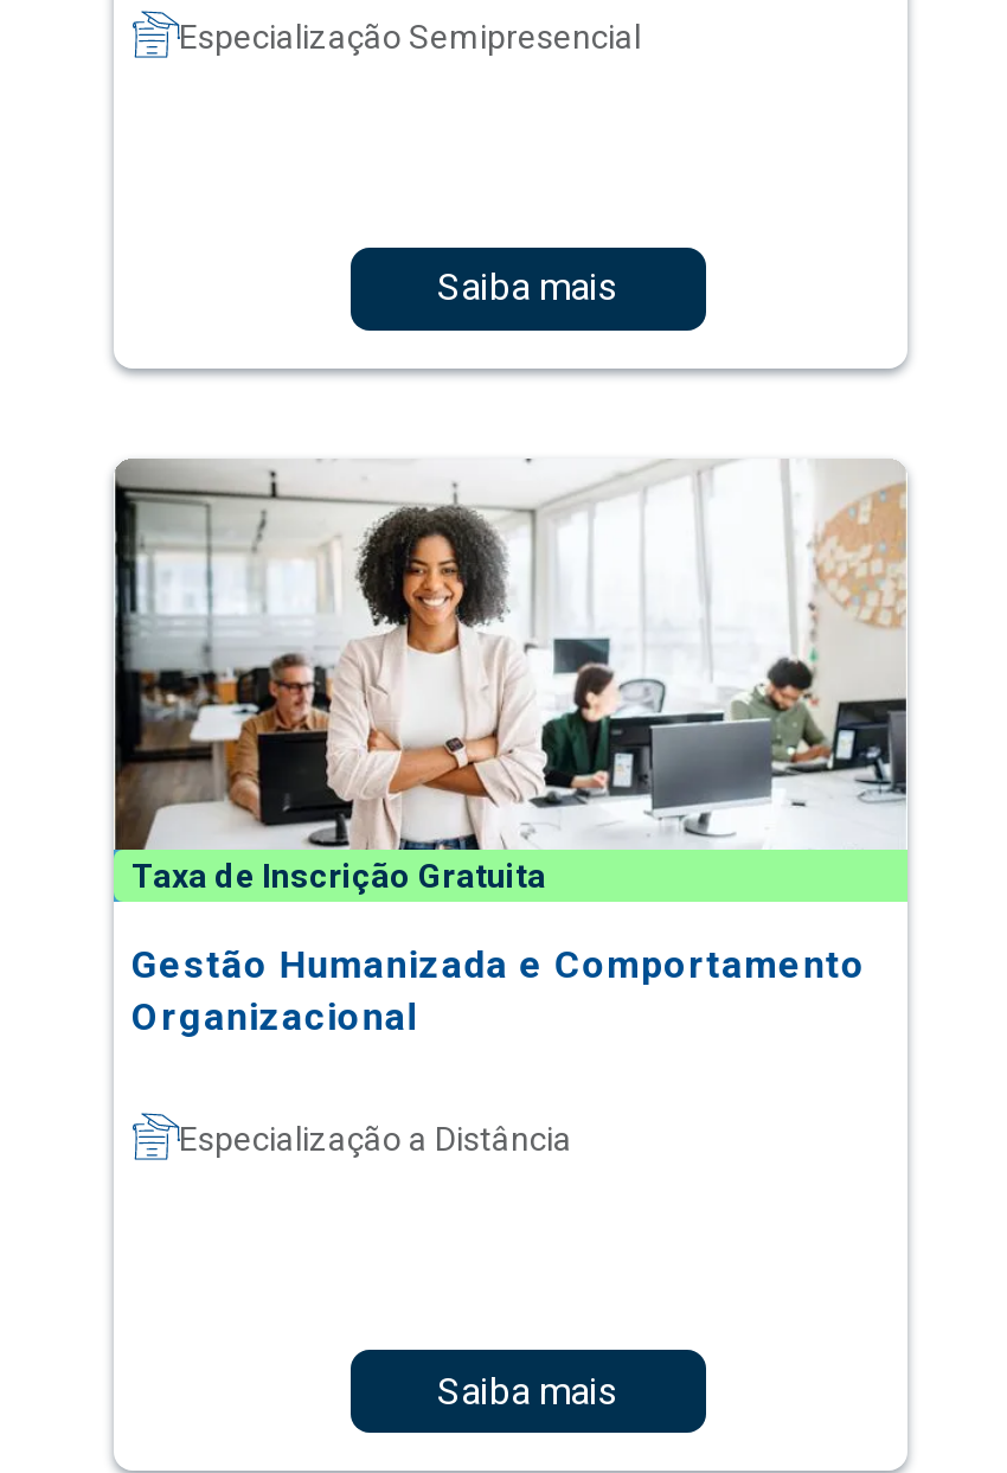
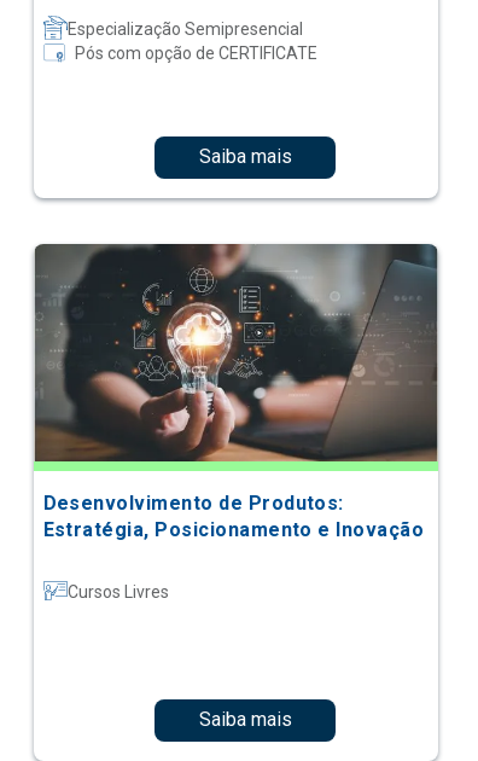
+ Pós com opção de CERTIFICATE

- [image]
- Taxa de Inscrição Gratuita
- Gestão Humanizada e Comportamento
- Organizacional
- Especialização a Distância
+ [image]
+ Desenvolvimento de Produtos:
+ Estratégia, Posicionamento e Inovação
+ Cursos Livres
